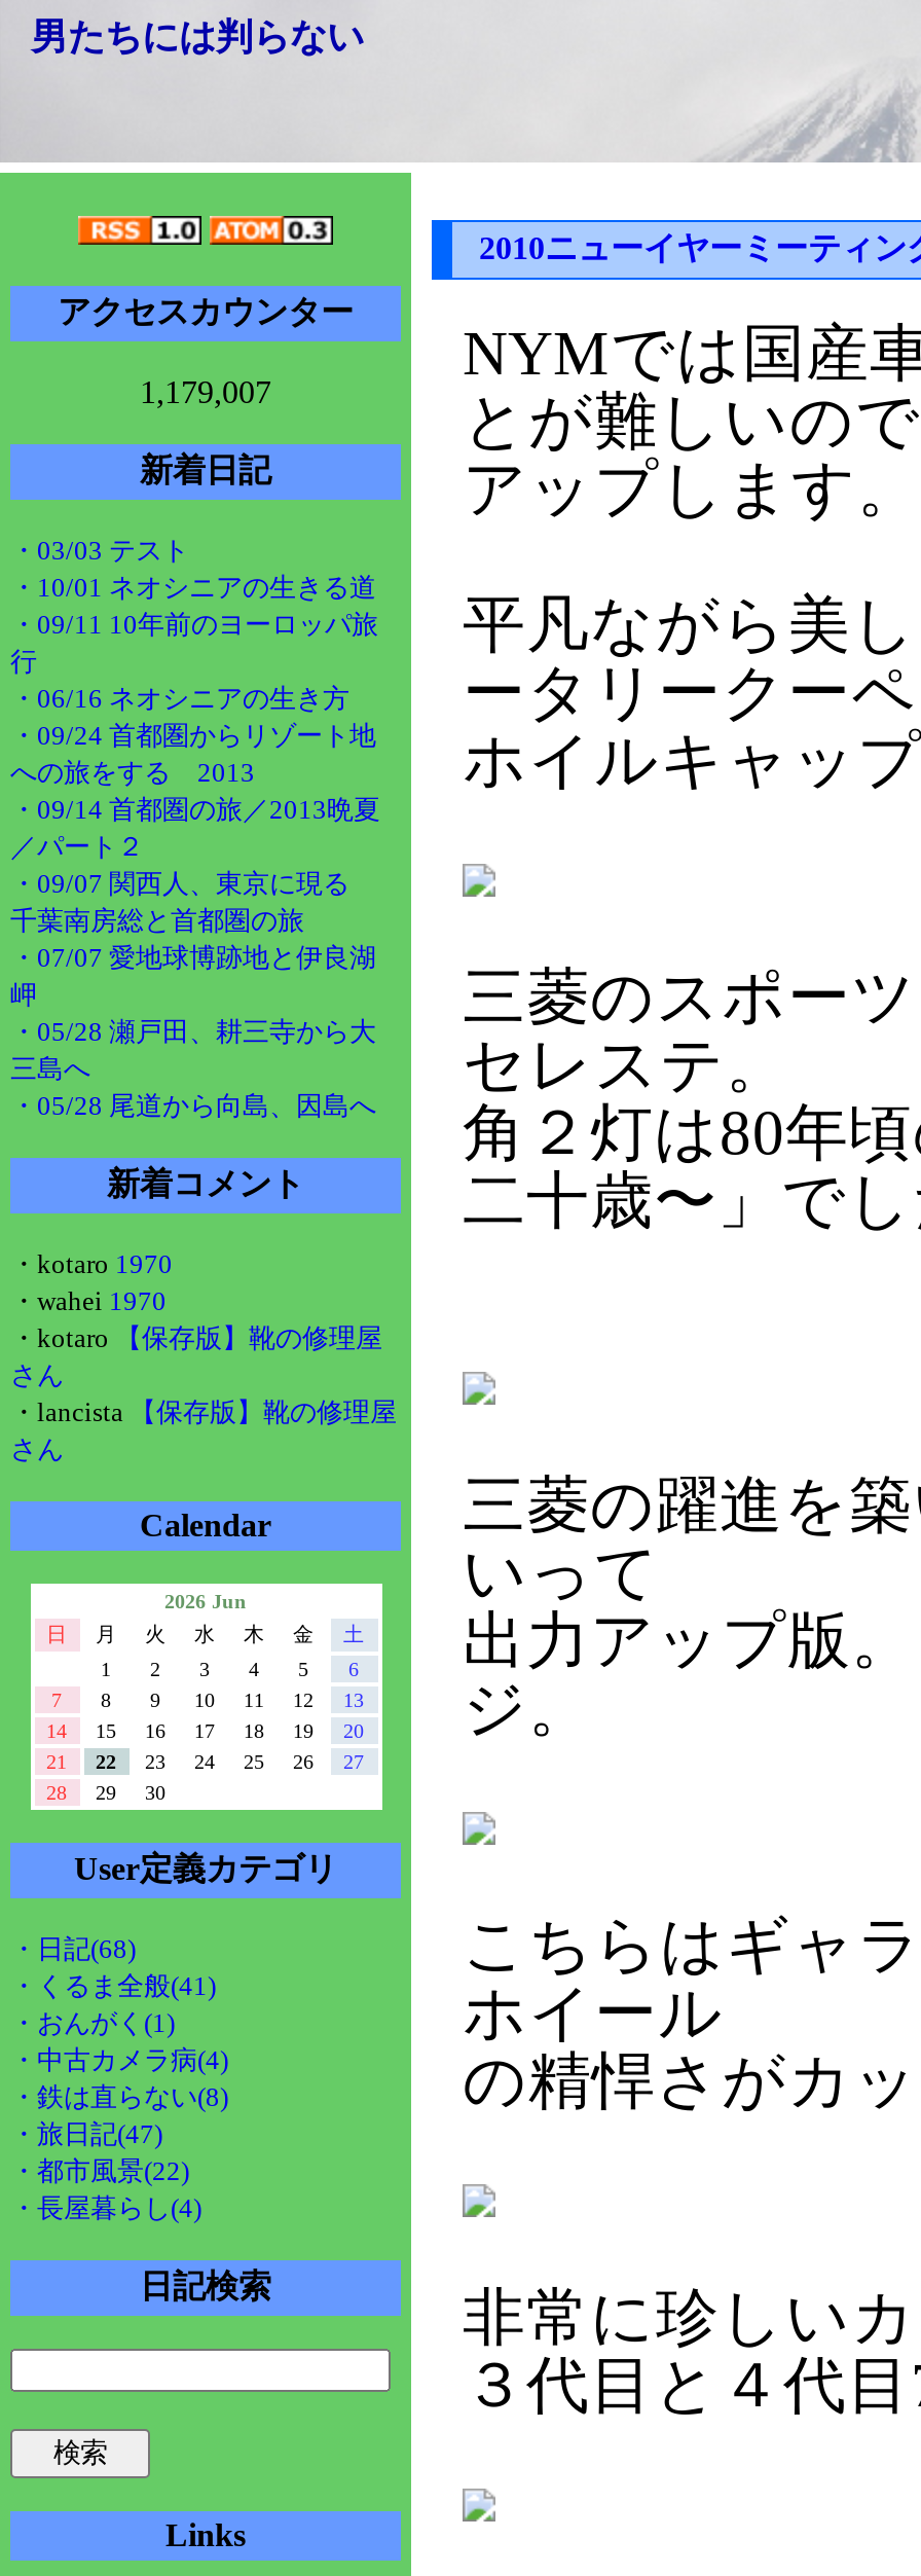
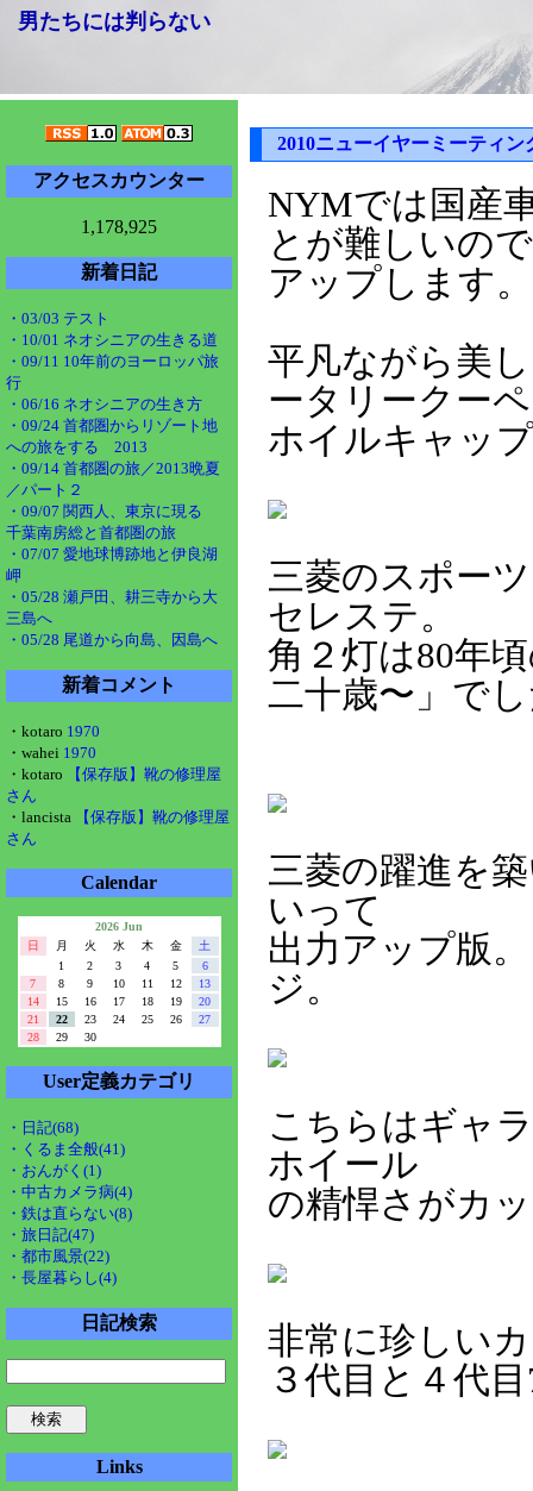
- 1,179,007
+ 1,178,925
